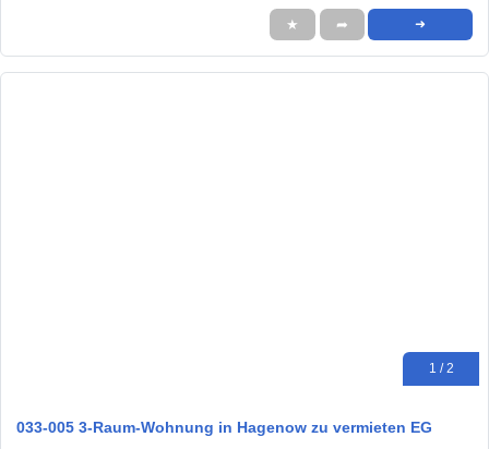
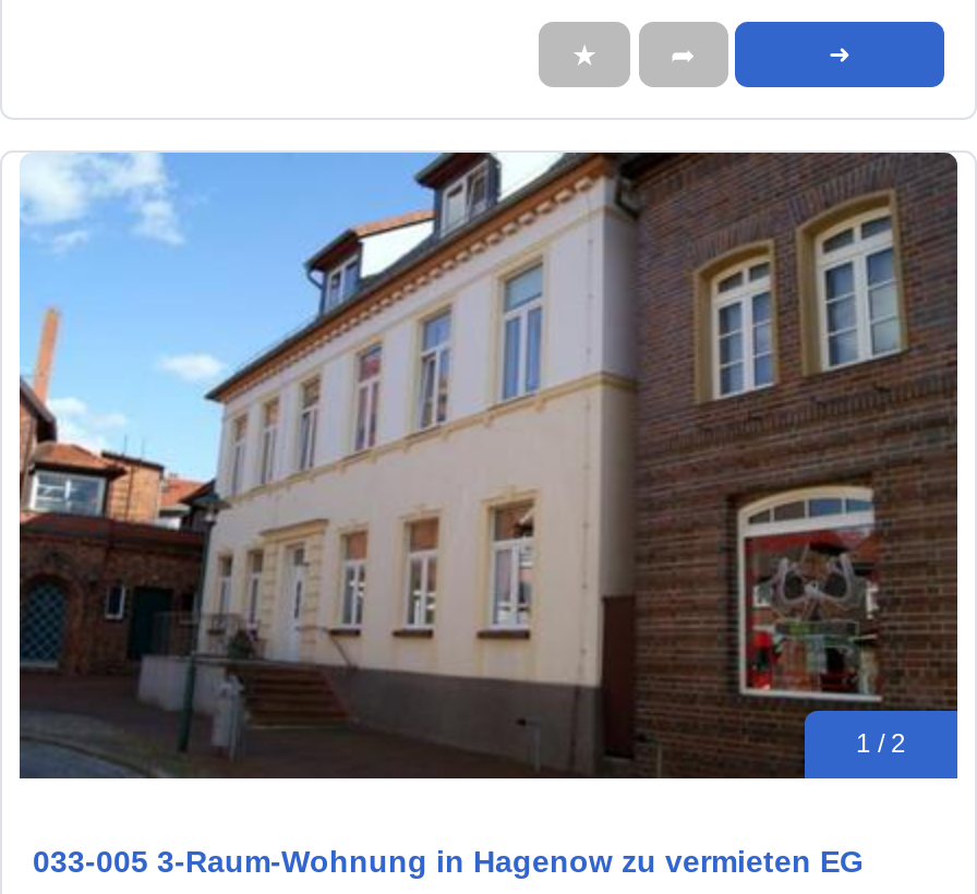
+ [image]
